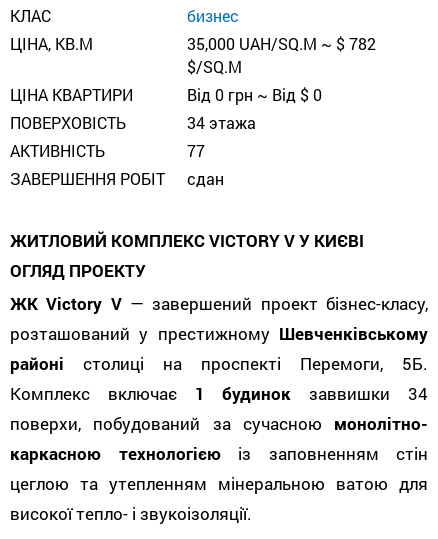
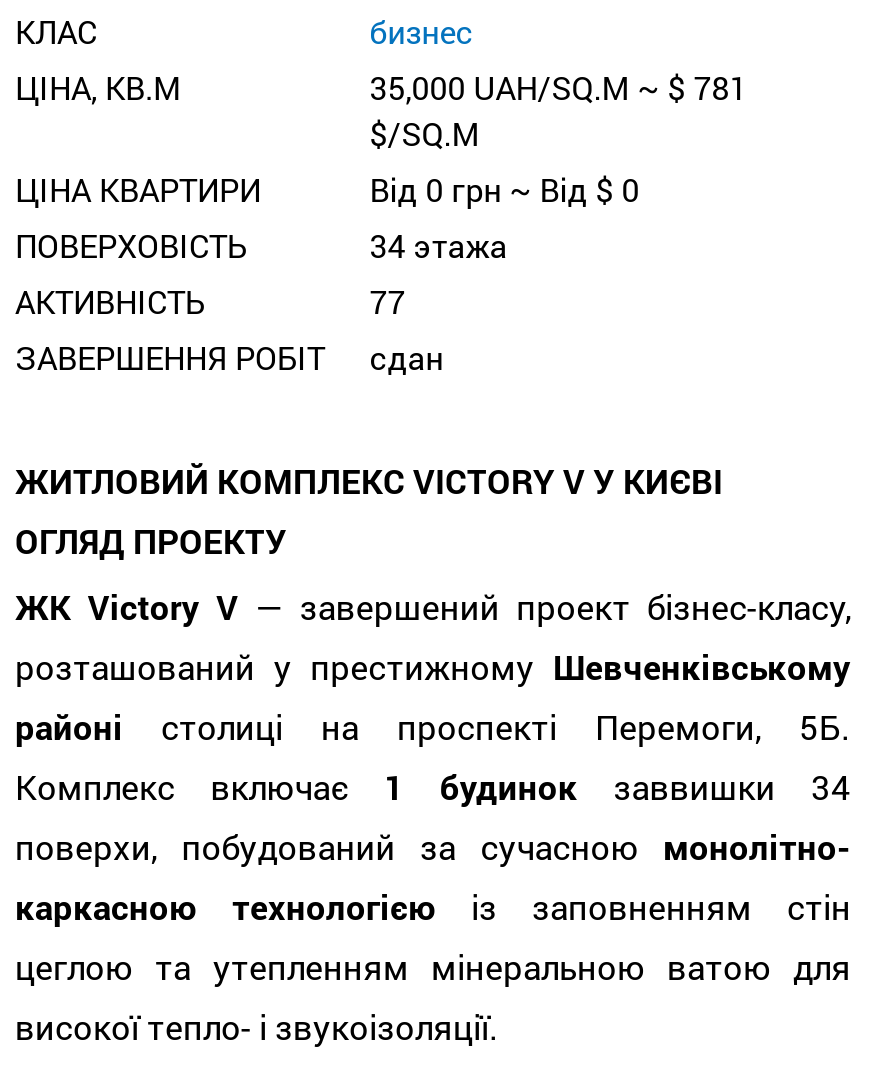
- 35,000 UAH/SQ.M ~ $ 782
+ 35,000 UAH/SQ.M ~ $ 781
